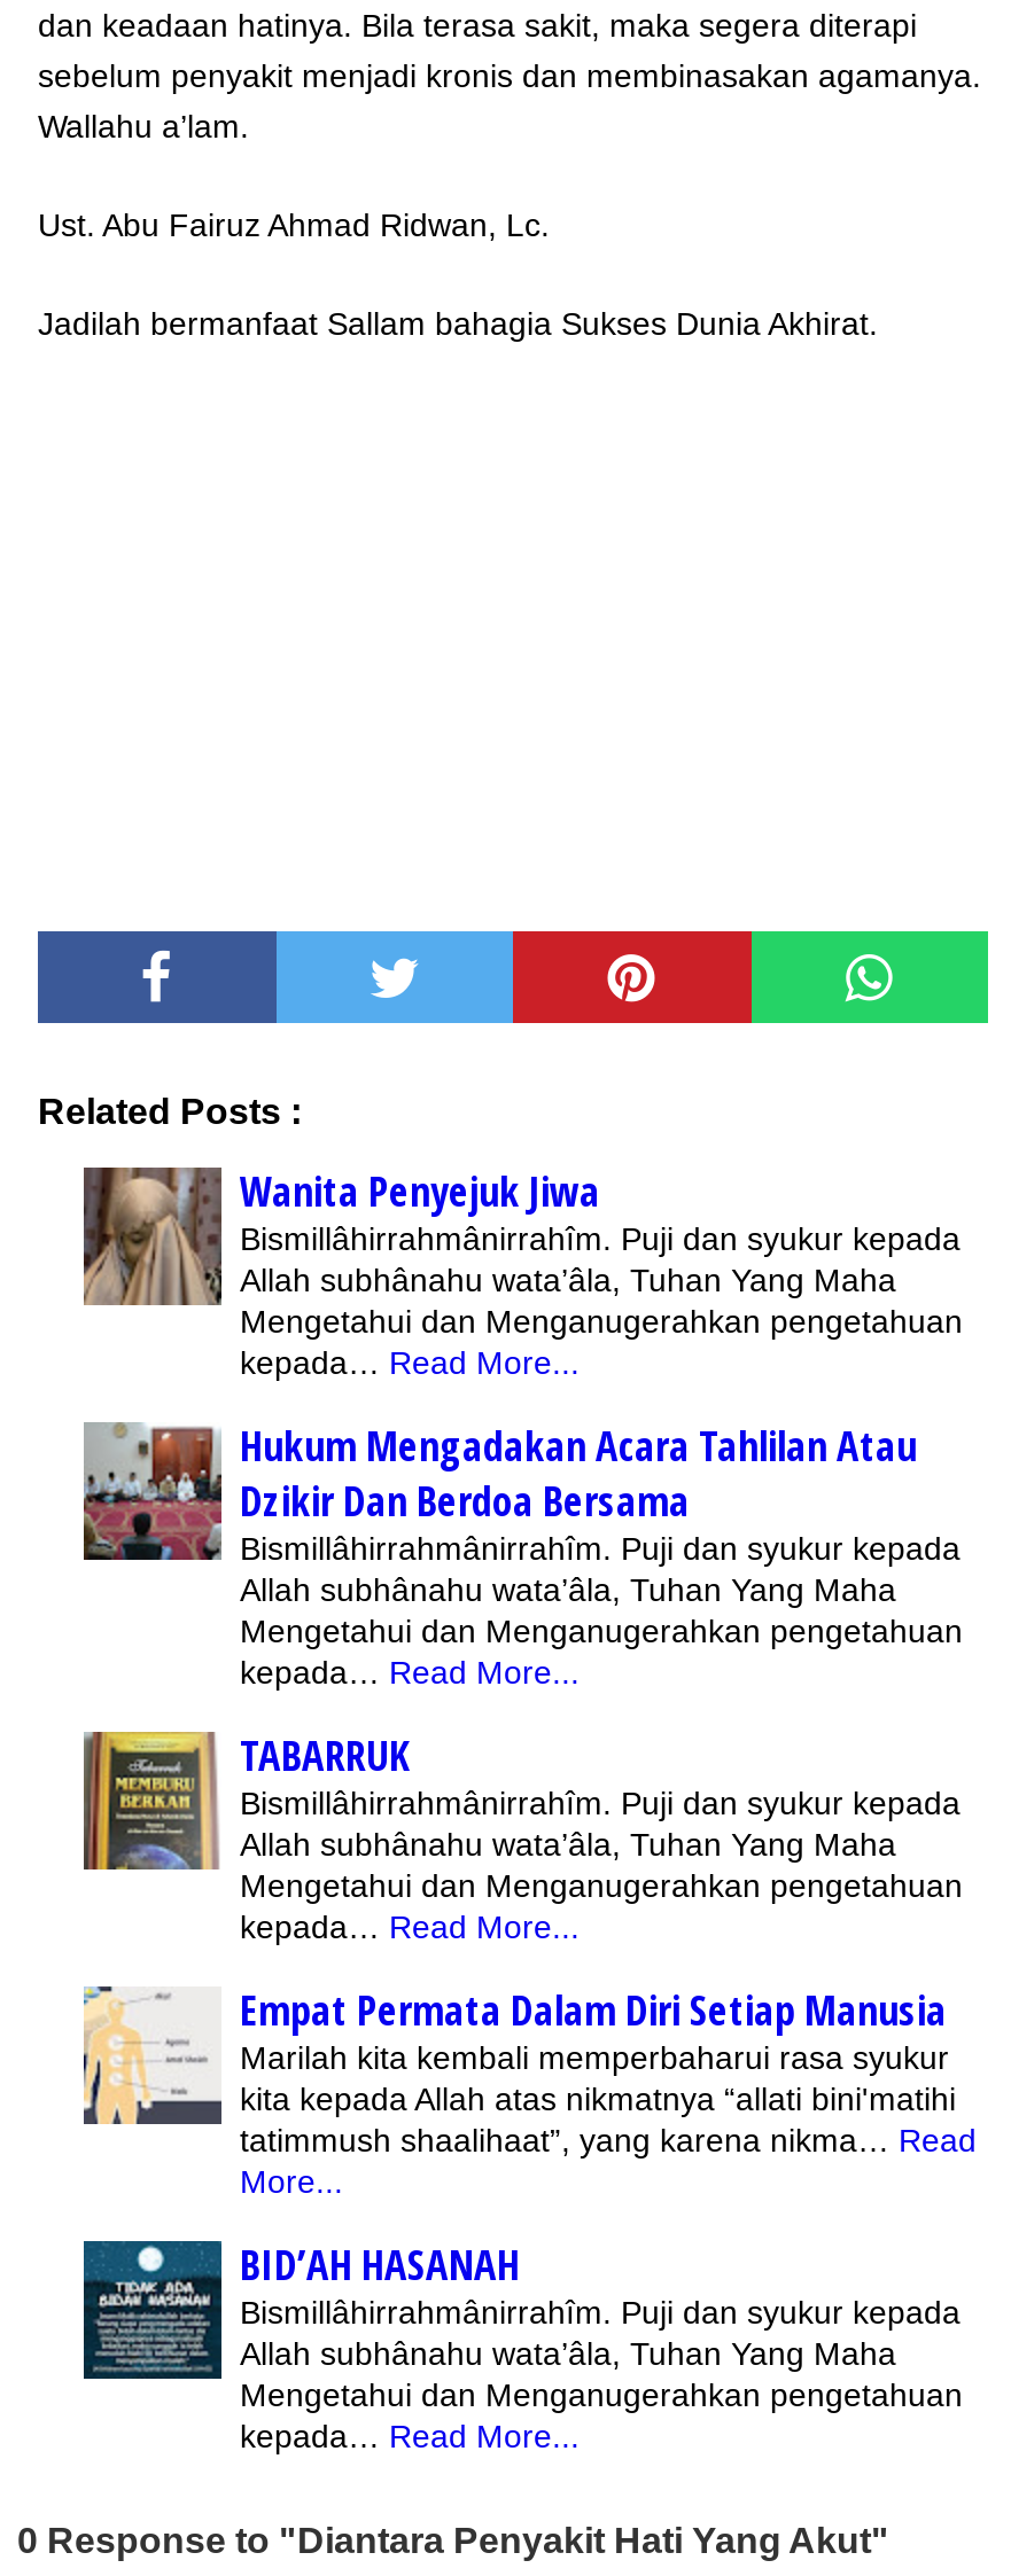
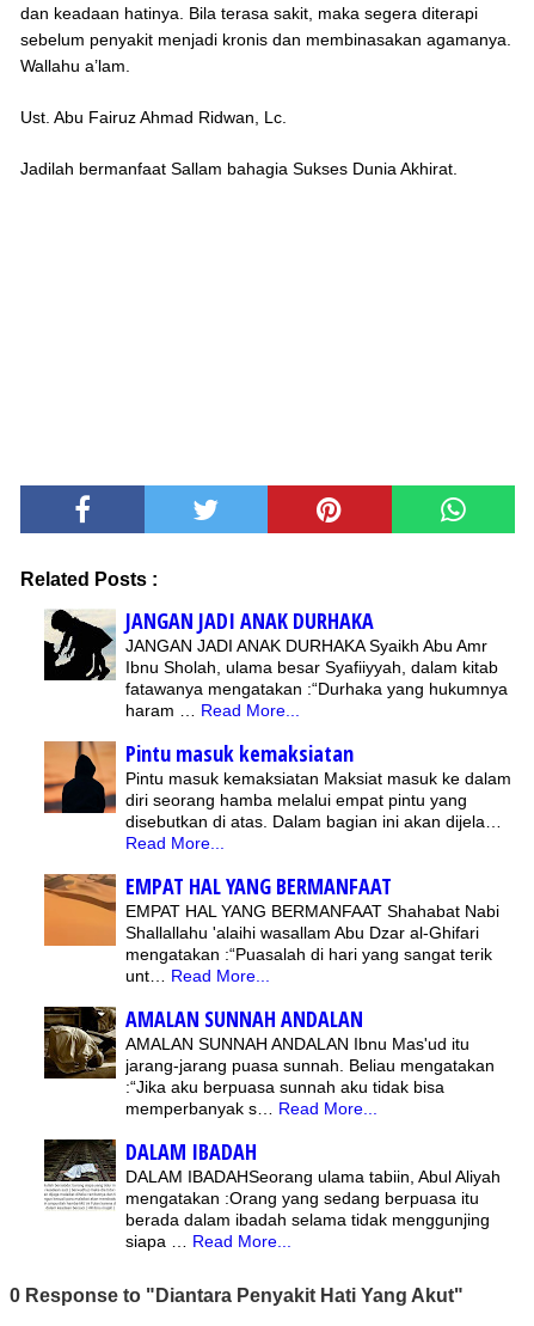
- [image]
- Wanita Penyejuk Jiwa
- Bismillâhirrahmânirrahîm. Puji dan syukur kepada
- Allah subhânahu wata’âla, Tuhan Yang Maha
- Mengetahui dan Menganugerahkan pengetahuan
- kepada… Read More...
+ [image]
+ JANGAN JADI ANAK DURHAKA
+ JANGAN JADI ANAK DURHAKA Syaikh Abu Amr
+ Ibnu Sholah, ulama besar Syafiiyyah, dalam kitab
+ fatawanya mengatakan :“Durhaka yang hukumnya
+ haram … Read More...

- [image]
- Hukum Mengadakan Acara Tahlilan Atau
- Dzikir Dan Berdoa Bersama
- Bismillâhirrahmânirrahîm. Puji dan syukur kepada
- Allah subhânahu wata’âla, Tuhan Yang Maha
- Mengetahui dan Menganugerahkan pengetahuan
- kepada… Read More...
+ [image]
+ Pintu masuk kemaksiatan
+ Pintu masuk kemaksiatan Maksiat masuk ke dalam
+ diri seorang hamba melalui empat pintu yang
+ disebutkan di atas. Dalam bagian ini akan dijela…
+ Read More...

- [image]
- TABARRUK
- Bismillâhirrahmânirrahîm. Puji dan syukur kepada
- Allah subhânahu wata’âla, Tuhan Yang Maha
- Mengetahui dan Menganugerahkan pengetahuan
- kepada… Read More...
+ [image]
+ EMPAT HAL YANG BERMANFAAT
+ EMPAT HAL YANG BERMANFAAT Shahabat Nabi
+ Shallallahu 'alaihi wasallam Abu Dzar al-Ghifari
+ mengatakan :“Puasalah di hari yang sangat terik
+ unt… Read More...

- [image]
- Empat Permata Dalam Diri Setiap Manusia
- Marilah kita kembali memperbaharui rasa syukur
- kita kepada Allah atas nikmatnya “allati bini'matihi
- tatimmush shaalihaat”, yang karena nikma… Read
- More...
+ [image]
+ AMALAN SUNNAH ANDALAN
+ AMALAN SUNNAH ANDALAN Ibnu Mas'ud itu
+ jarang-jarang puasa sunnah. Beliau mengatakan
+ :“Jika aku berpuasa sunnah aku tidak bisa
+ memperbanyak s… Read More...

- [image]
- BID’AH HASANAH
- Bismillâhirrahmânirrahîm. Puji dan syukur kepada
- Allah subhânahu wata’âla, Tuhan Yang Maha
- Mengetahui dan Menganugerahkan pengetahuan
- kepada… Read More...
+ [image]
+ DALAM IBADAH
+ DALAM IBADAHSeorang ulama tabiin, Abul Aliyah
+ mengatakan :Orang yang sedang berpuasa itu
+ berada dalam ibadah selama tidak menggunjing
+ siapa … Read More...
